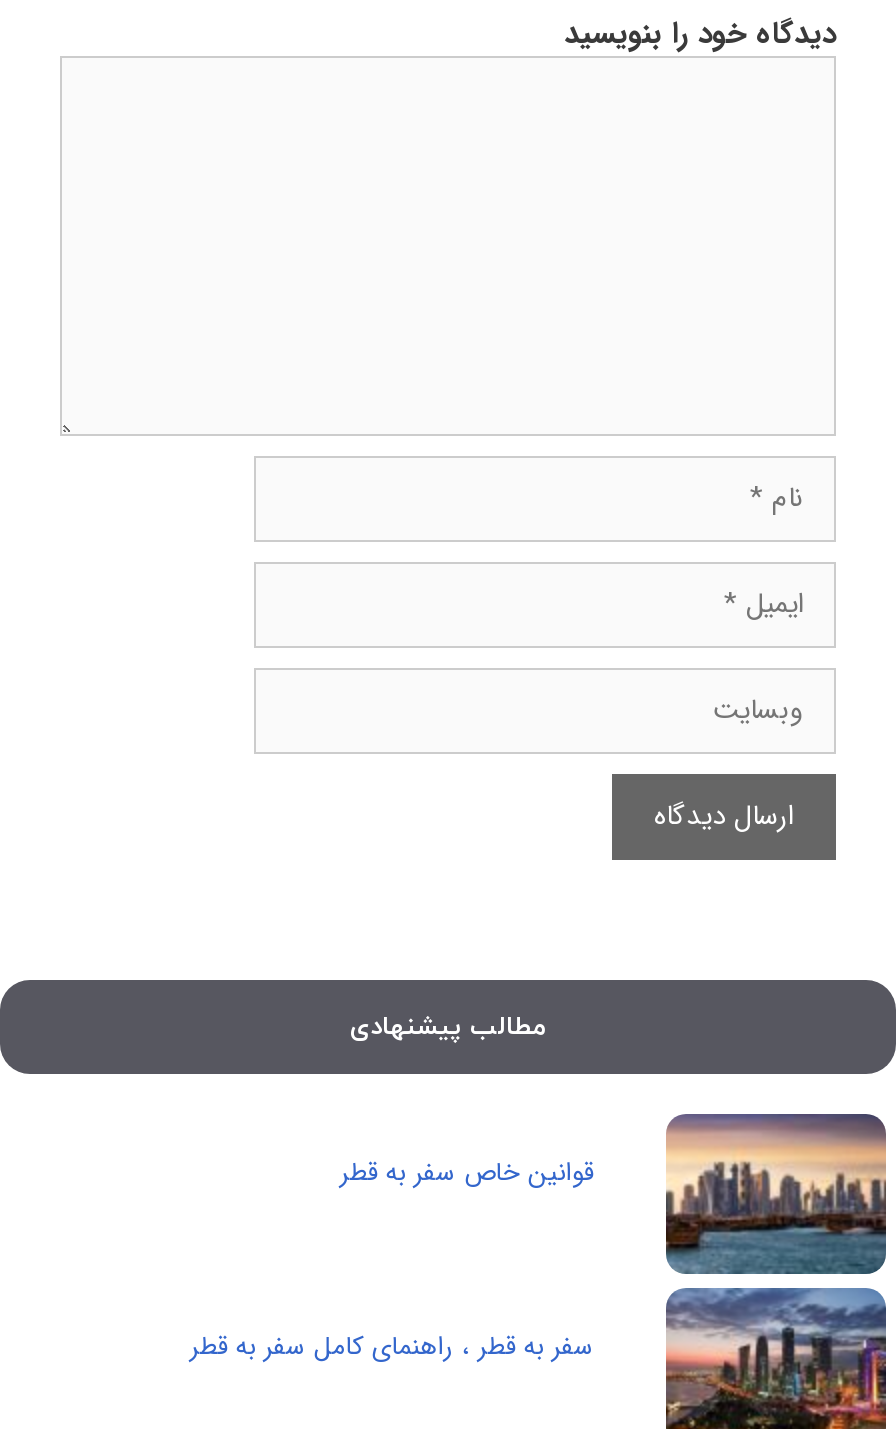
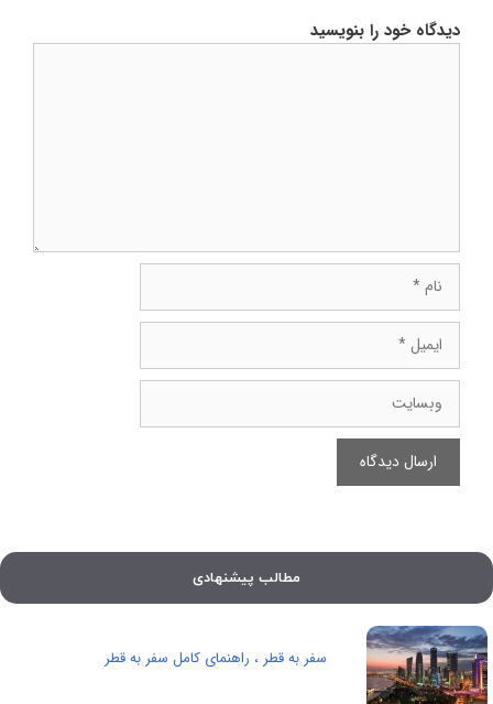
- [image]
- قوانین خاص سفر به قطر
